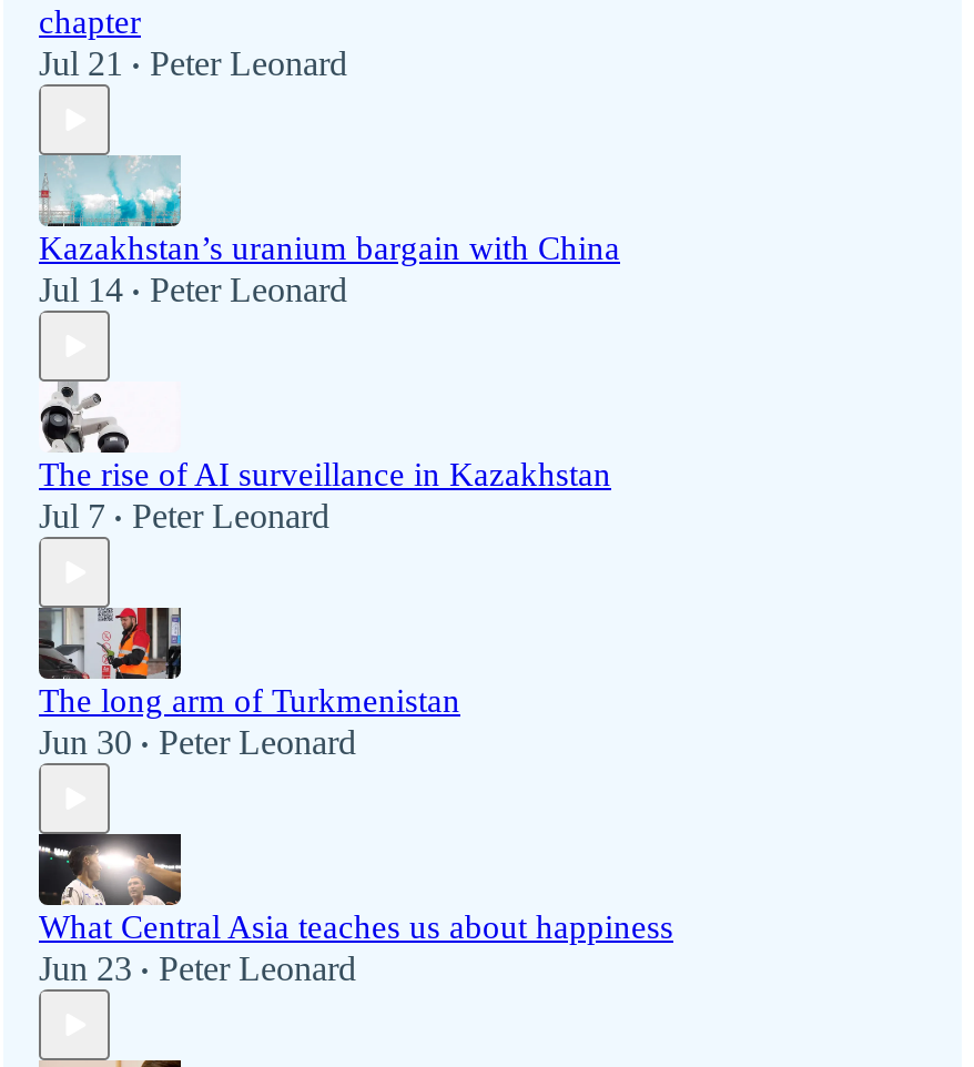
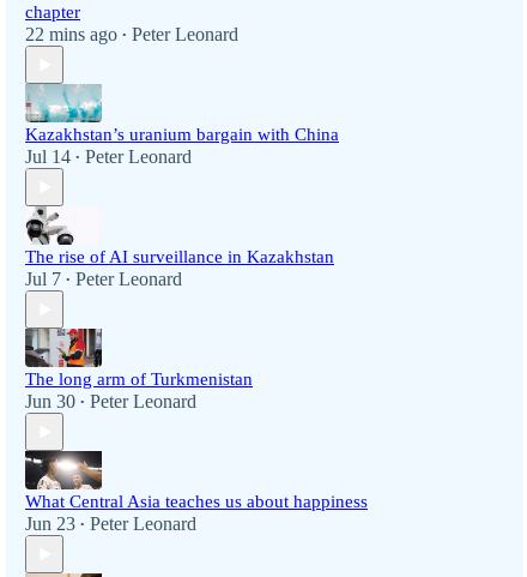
- Jul 21 • Peter Leonard
+ 22 mins ago • Peter Leonard
